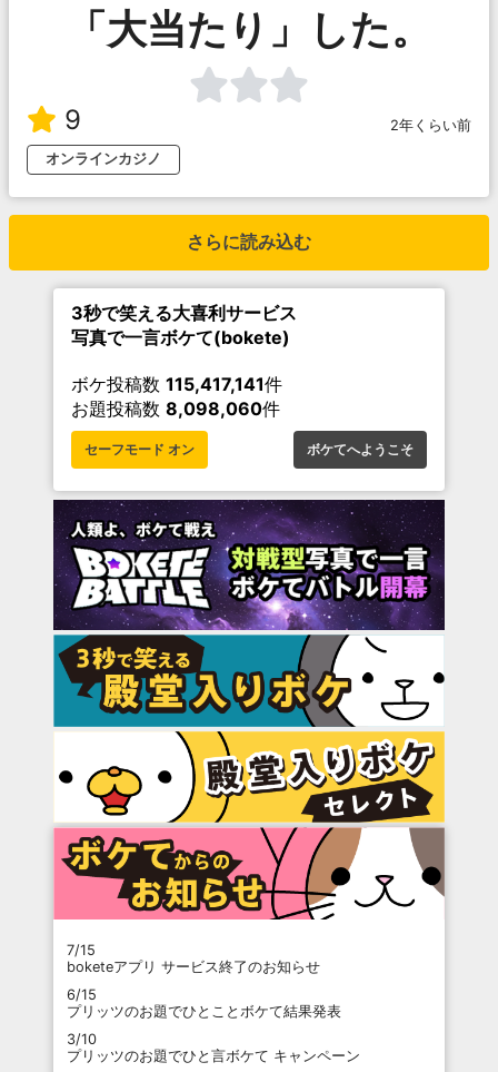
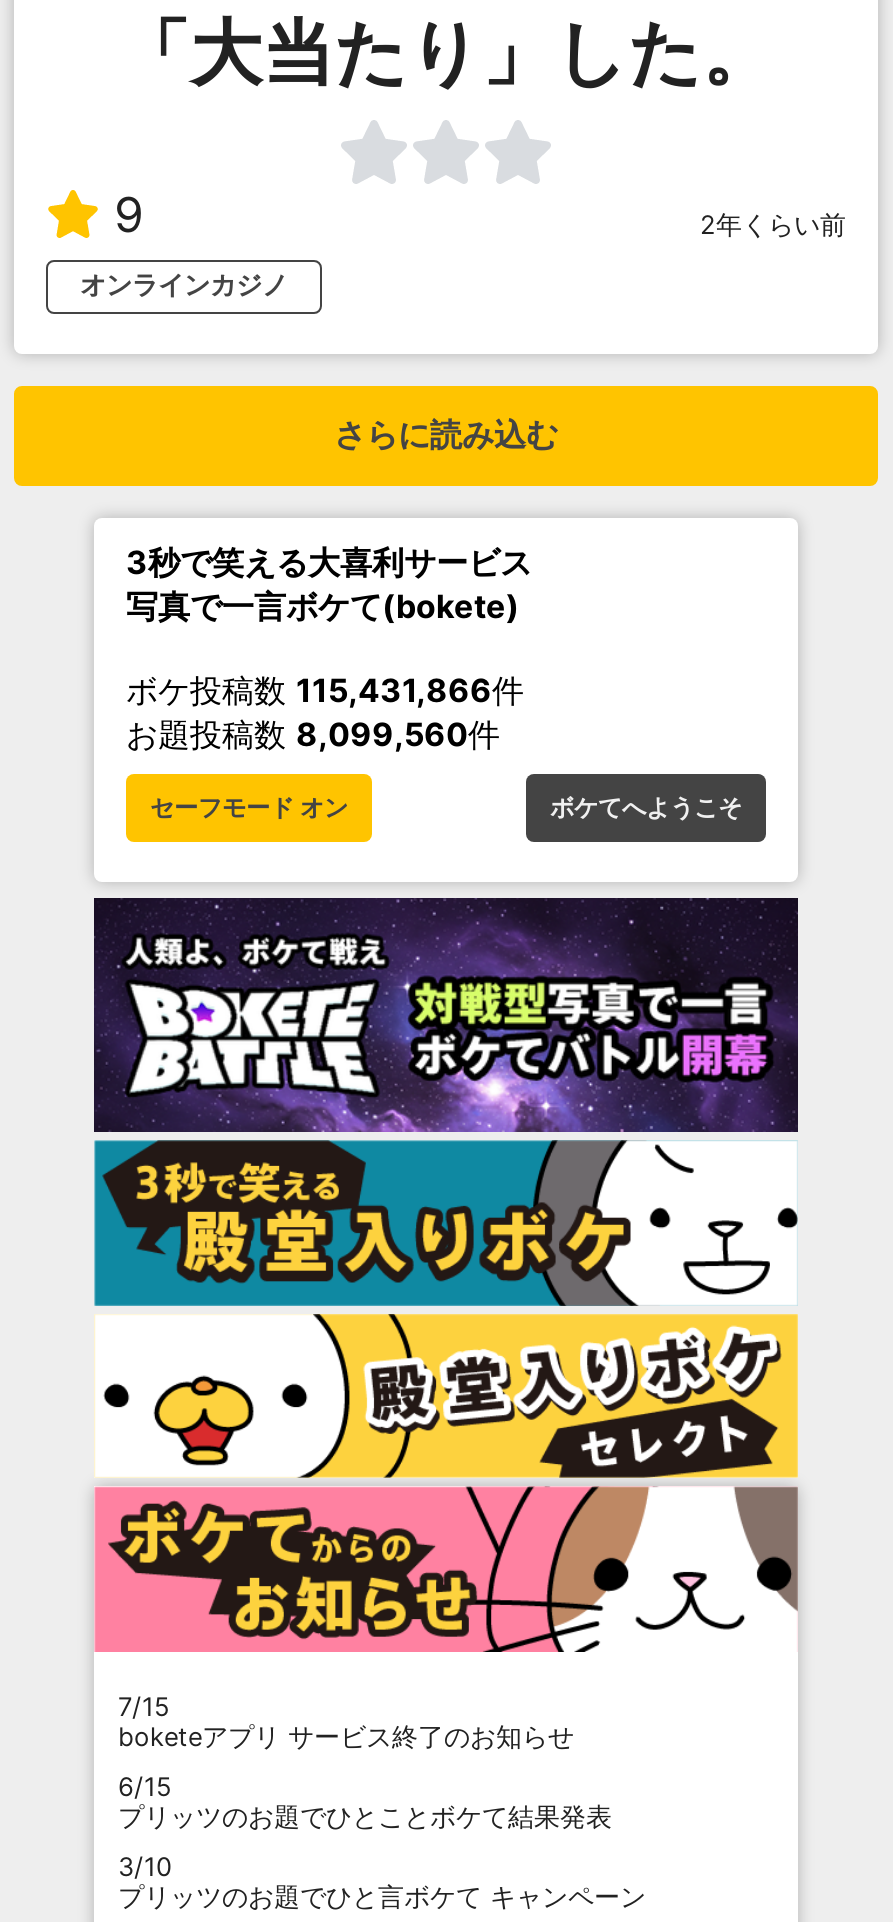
- ボケ投稿数115,417,141件
+ ボケ投稿数115,431,866件

- お題投稿数8,098,060件
+ お題投稿数8,099,560件
